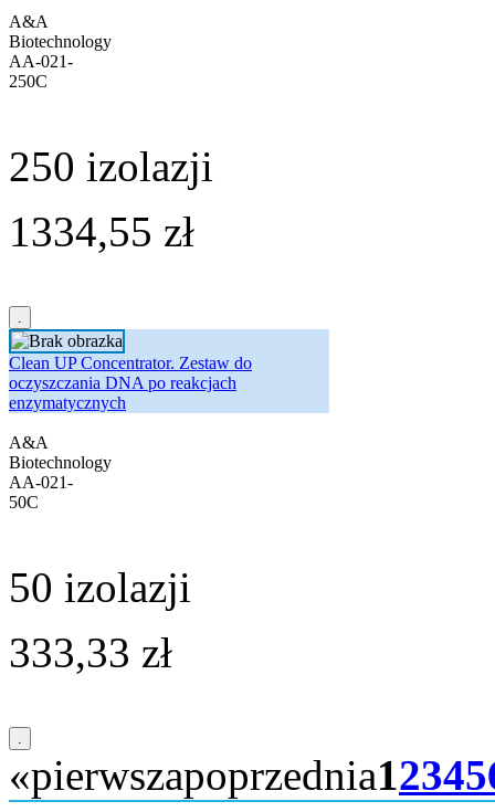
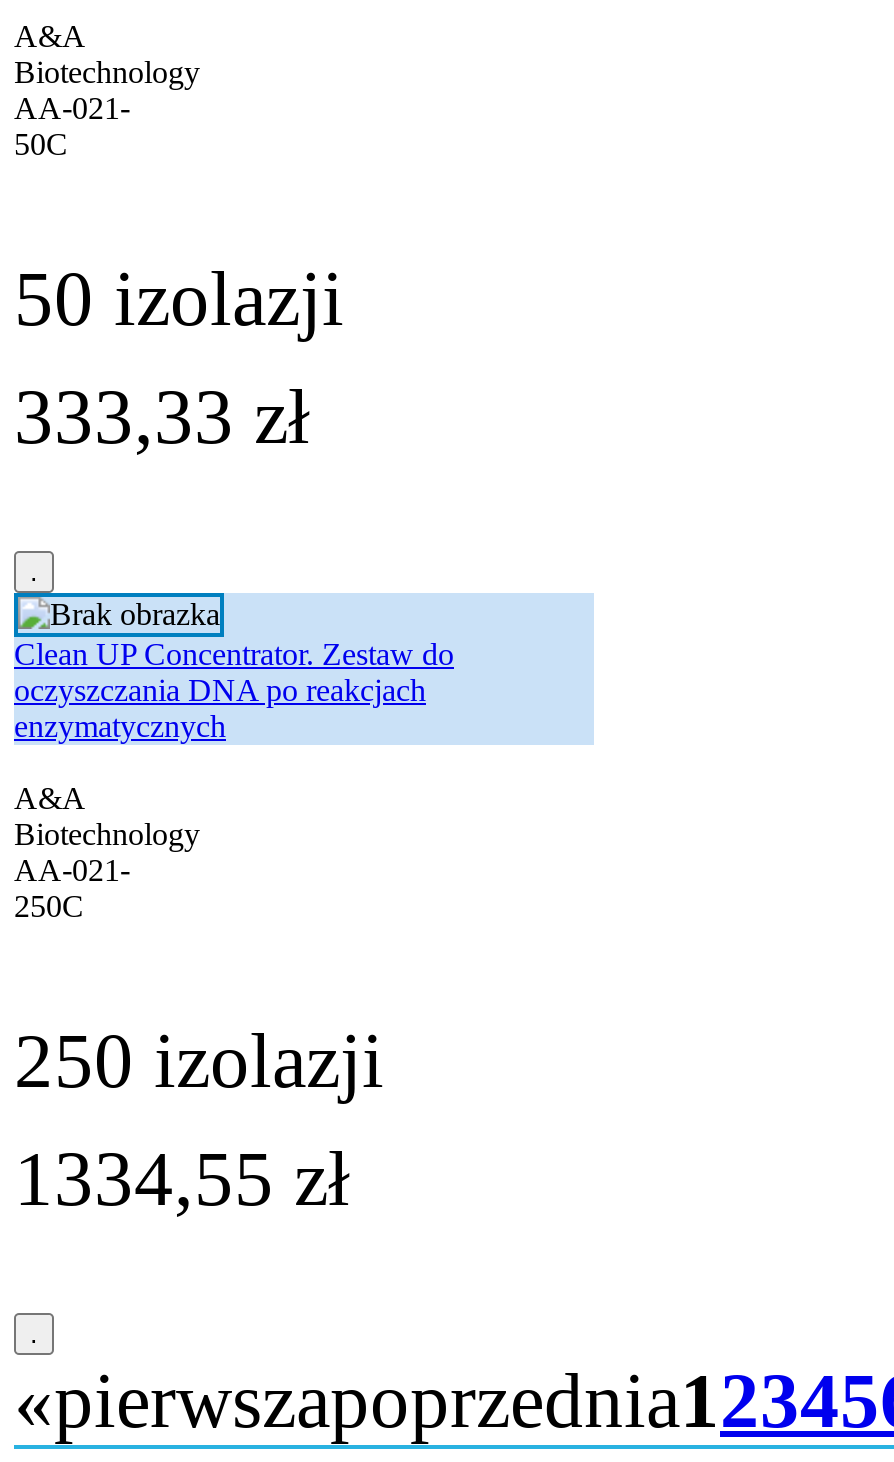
- 250C
+ 50C

- 250 izolazji
- 1334,55 zł
+ 50 izolazji
+ 333,33 zł

- 50C
+ 250C

- 50 izolazji
- 333,33 zł
+ 250 izolazji
+ 1334,55 zł
